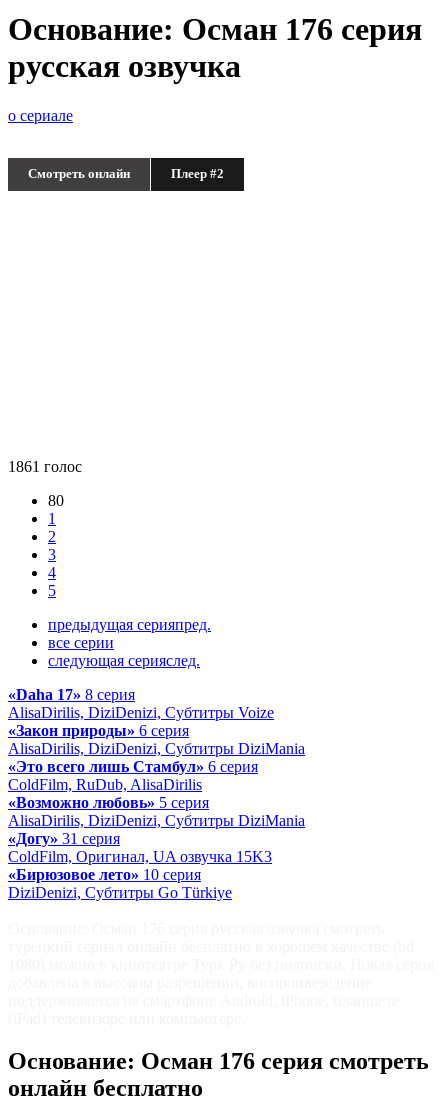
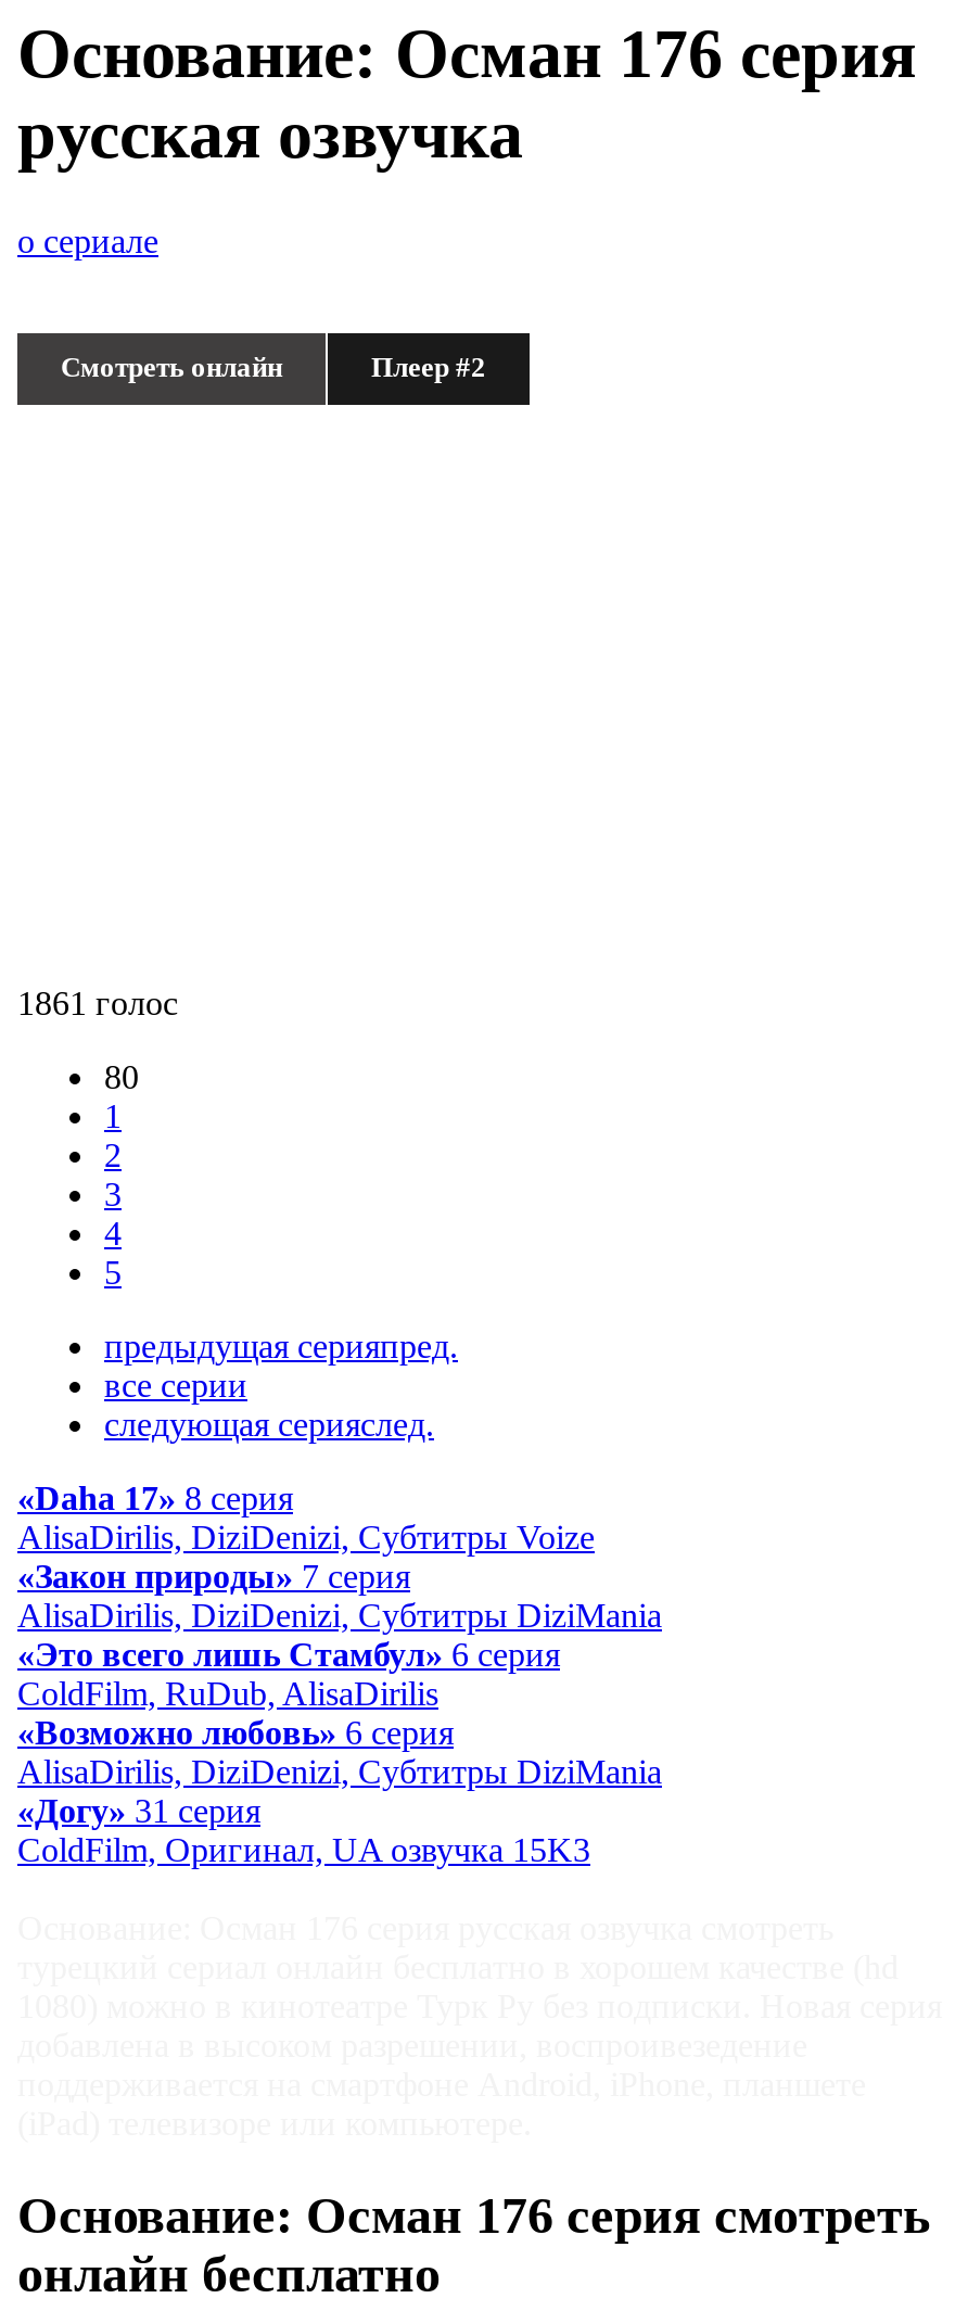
- «Закон природы» 6 серия
+ «Закон природы» 7 серия

- «Возможно любовь» 5 серия
+ «Возможно любовь» 6 серия

- «Бирюзовое лето» 10 серия
- DiziDenizi, Субтитры Go Türkiye
